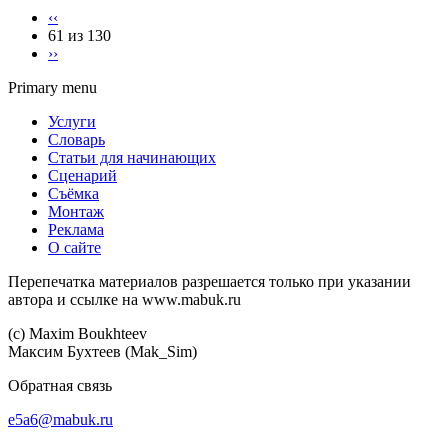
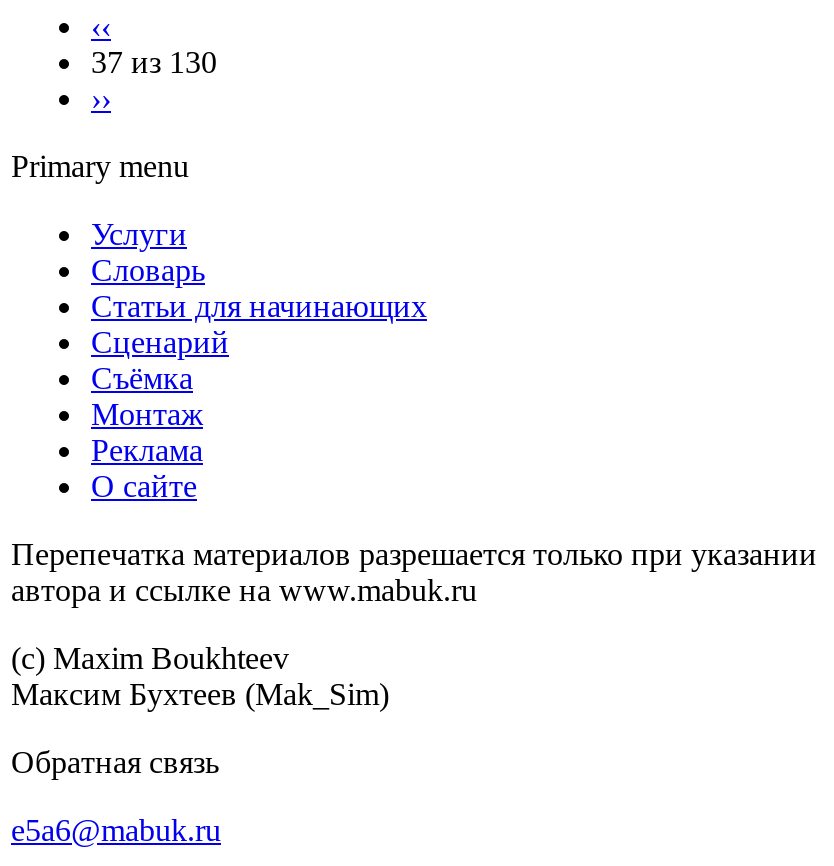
- 61 из 130
+ 37 из 130
